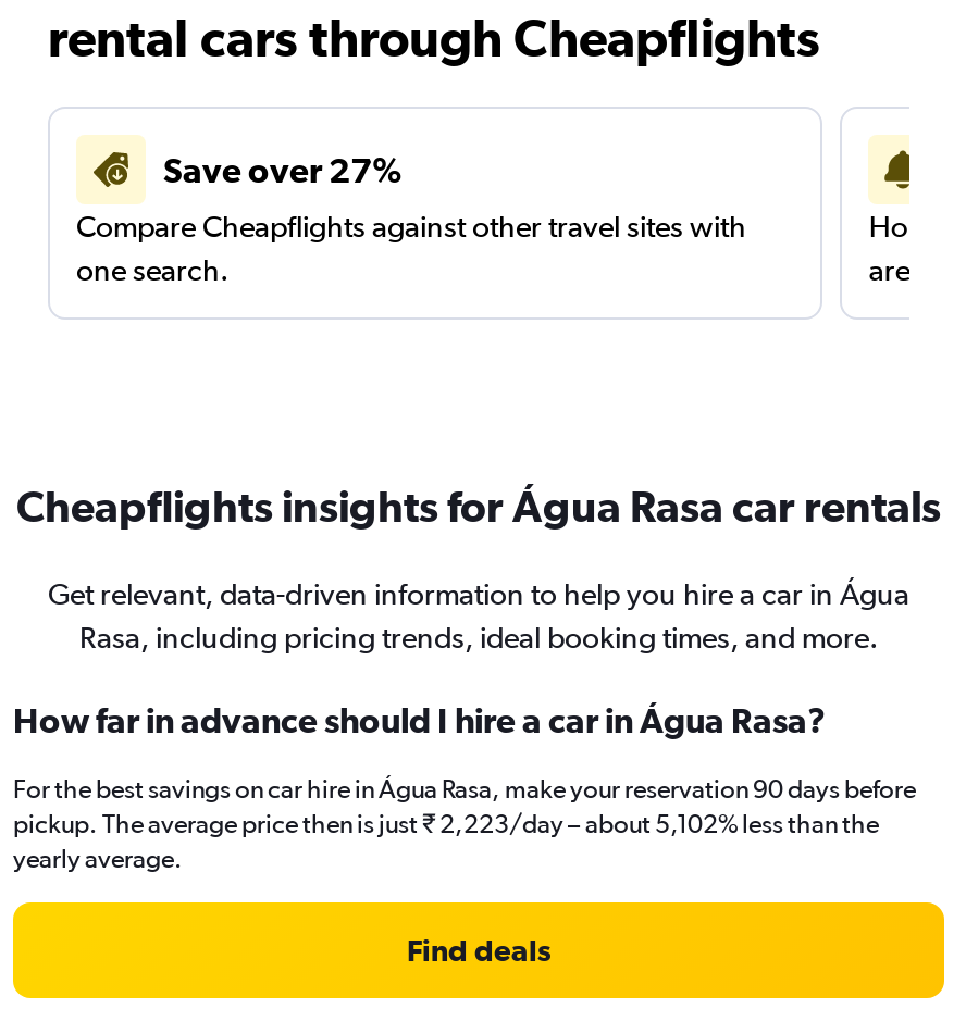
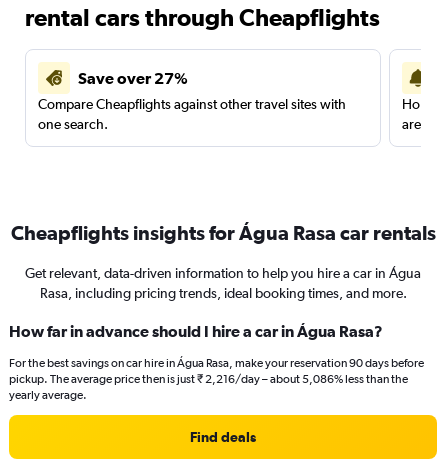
- pickup. The average price then is just ₹ 2,223/day – about 5,102% less than the
+ pickup. The average price then is just ₹ 2,216/day – about 5,086% less than the
